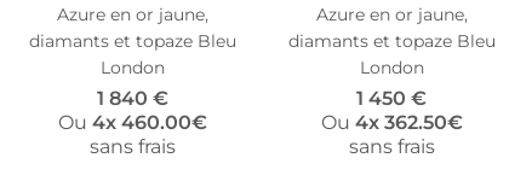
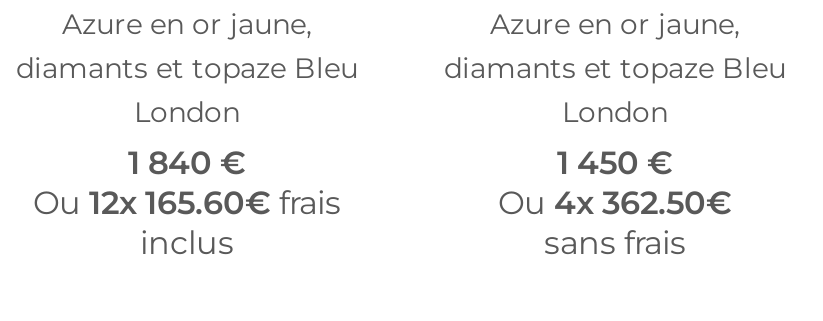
- Ou 4x 460.00€
- sans frais
+ Ou 12x 165.60€frais
+ inclus
